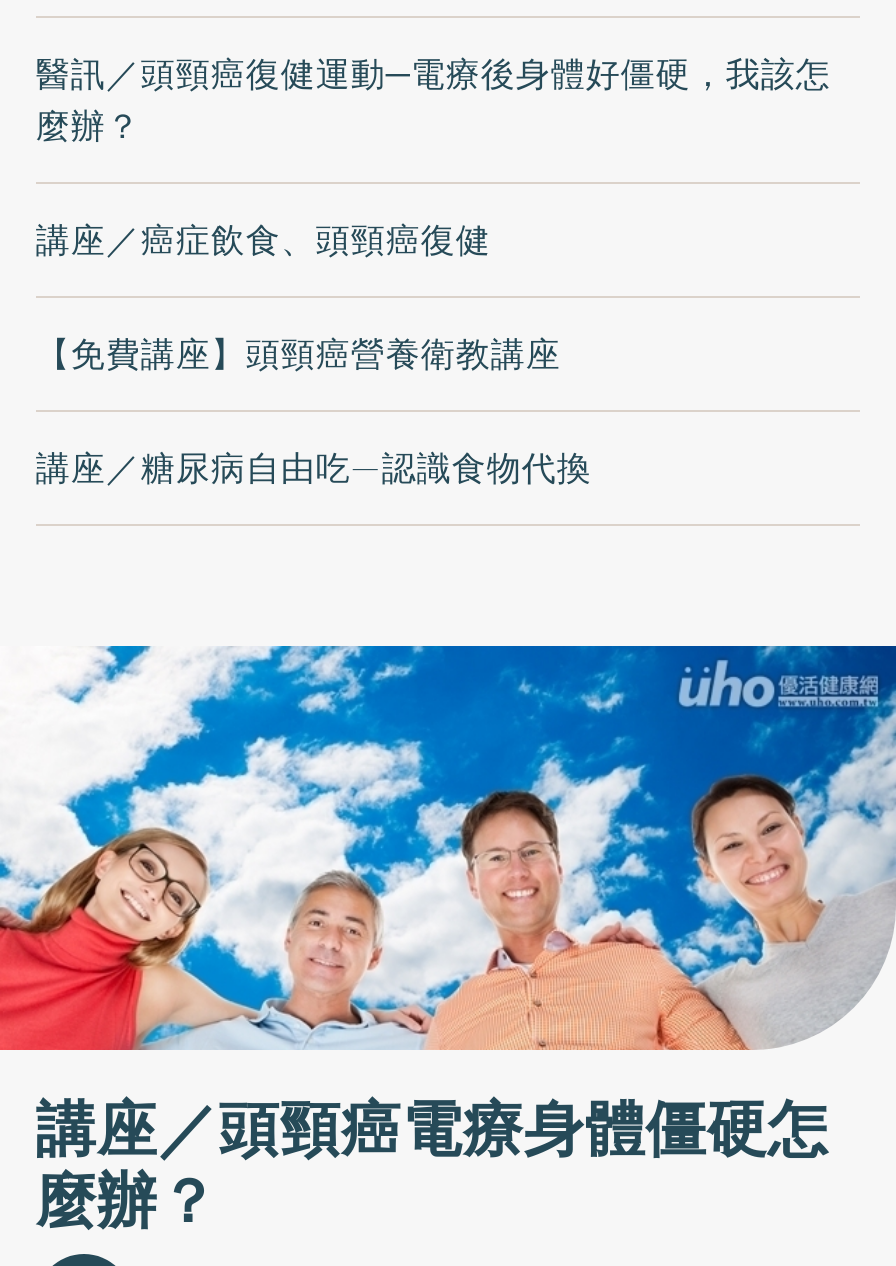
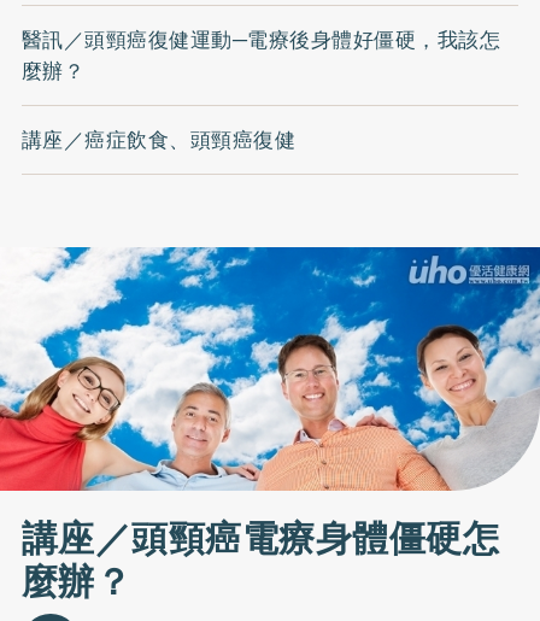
- 【免費講座】頭頸癌營養衛教講座
- 講座／糖尿病自由吃—認識食物代換
